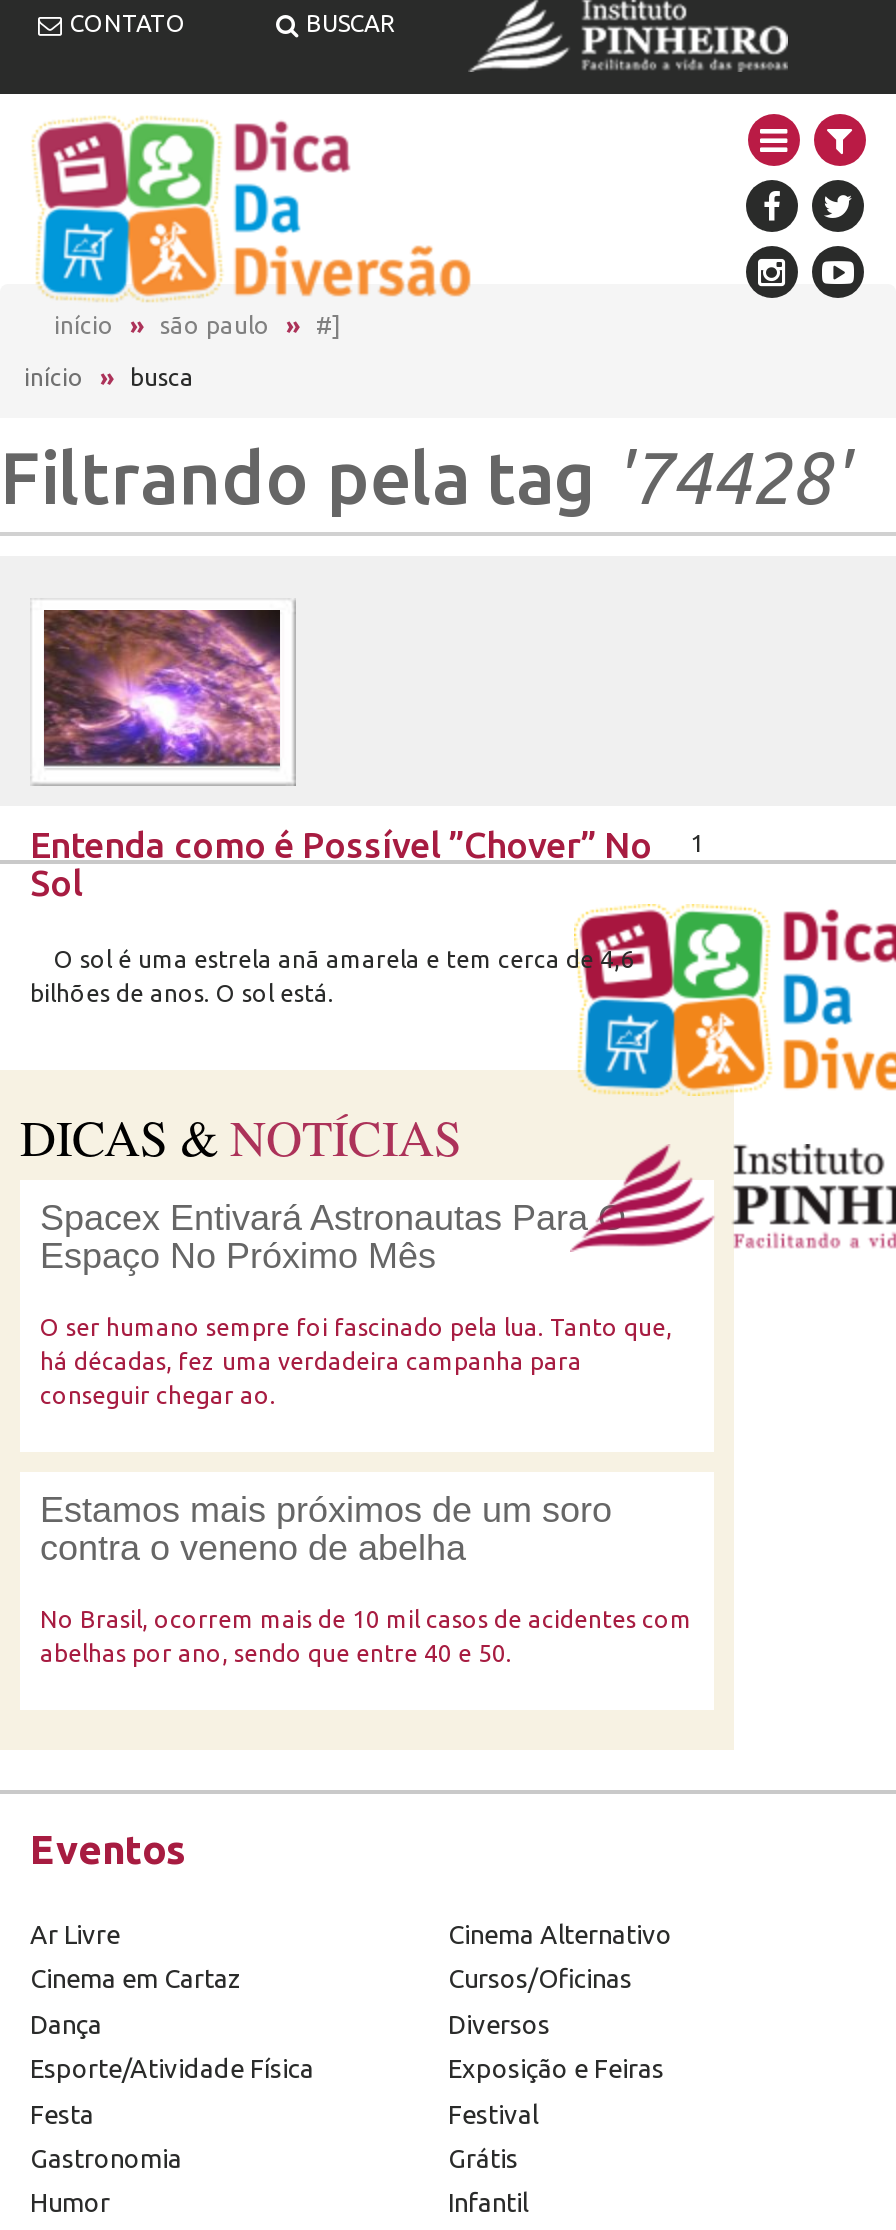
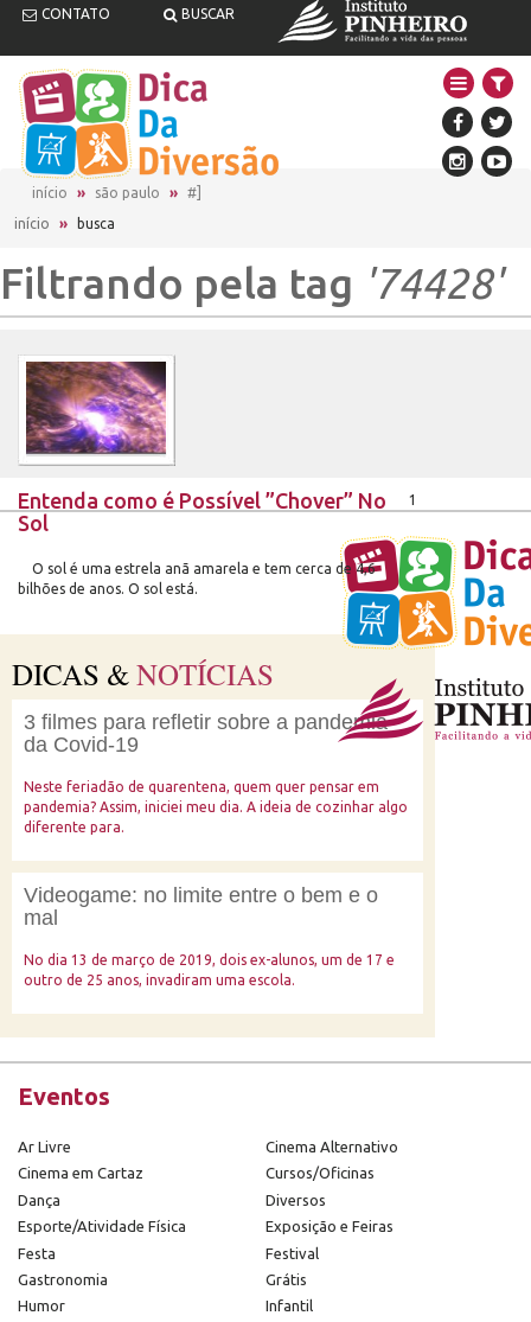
- Spacex Entivará Astronautas Para O
- Espaço No Próximo Mês
+ 3 filmes para refletir sobre a pandemia
+ da Covid-19

- O ser humano sempre foi fascinado pela lua. Tanto que,
- há décadas, fez uma verdadeira campanha para
- conseguir chegar ao.
+ Neste feriadão de quarentena, quem quer pensar em
+ pandemia? Assim, iniciei meu dia. A ideia de cozinhar algo
+ diferente para.

- Estamos mais próximos de um soro
- contra o veneno de abelha
+ Videogame: no limite entre o bem e o
+ mal

- No Brasil, ocorrem mais de 10 mil casos de acidentes com
- abelhas por ano, sendo que entre 40 e 50.
+ No dia 13 de março de 2019, dois ex-alunos, um de 17 e
+ outro de 25 anos, invadiram uma escola.
